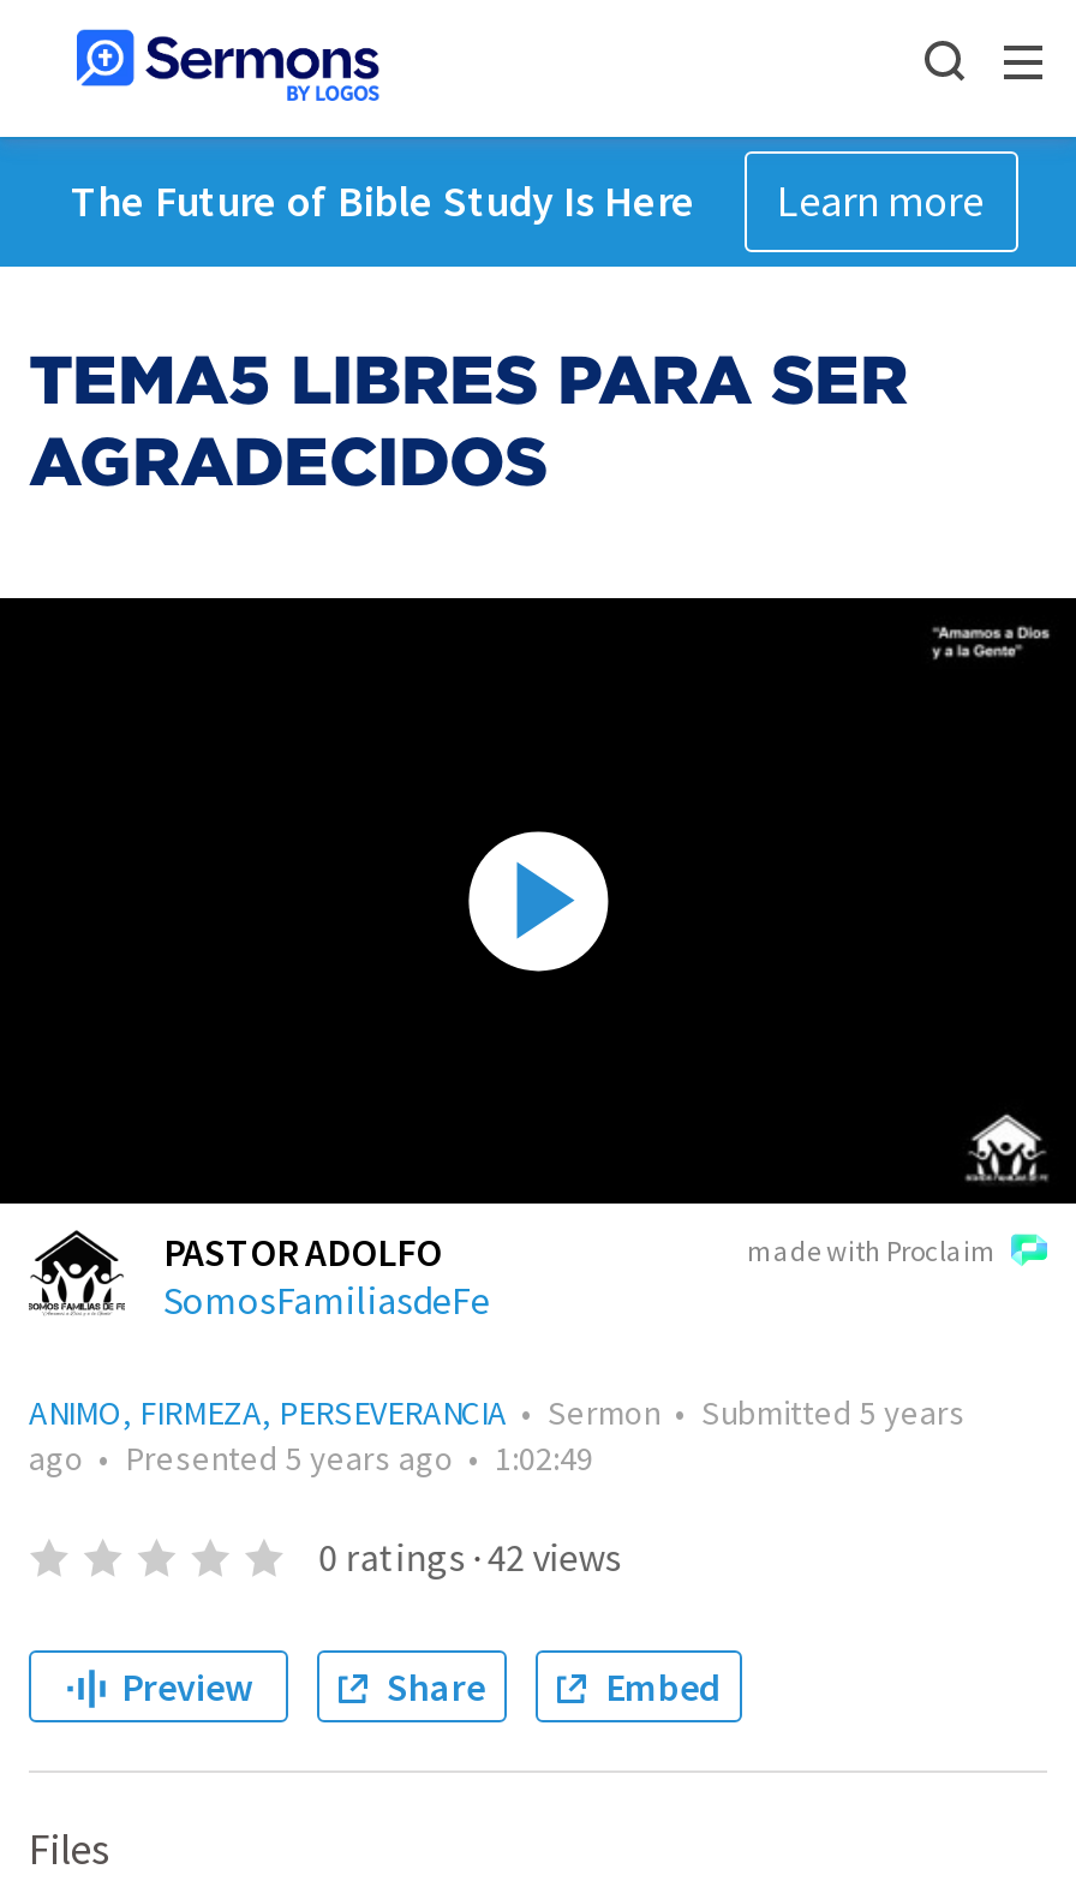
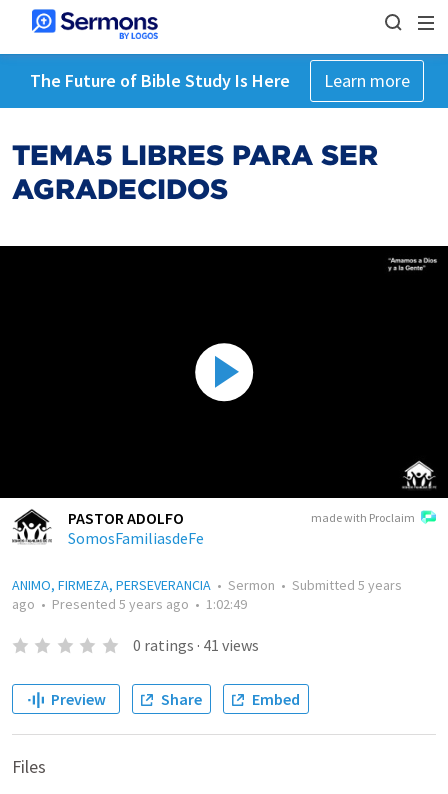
- 0 ratings · 42 views
+ 0 ratings · 41 views
